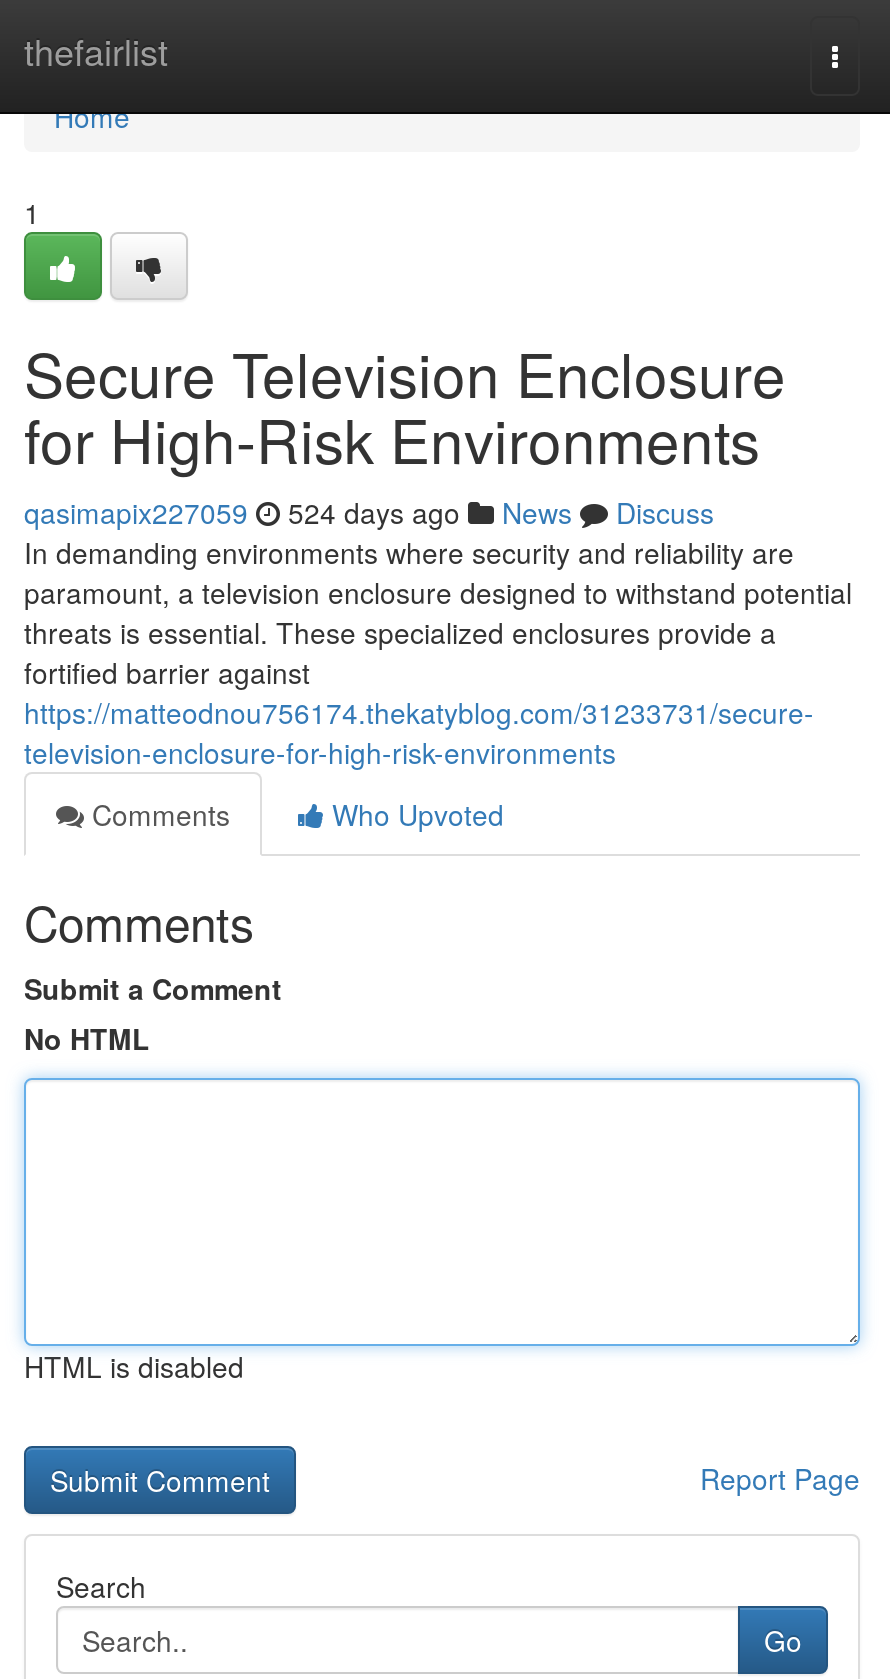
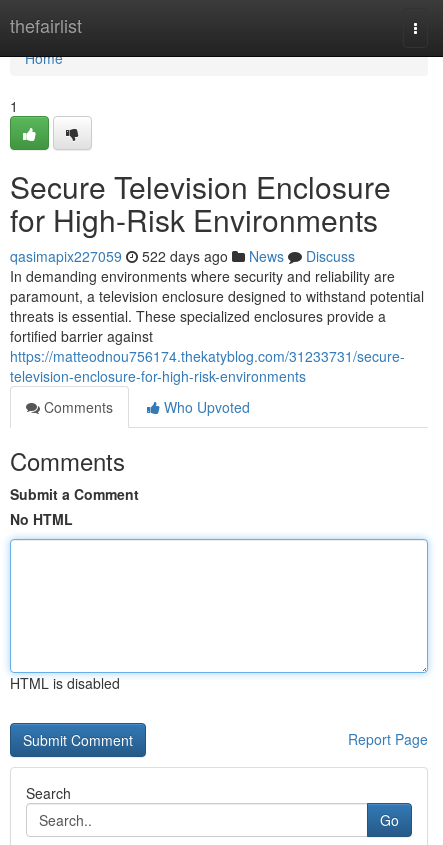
- qasimapix227059 524 days ago News Discuss
+ qasimapix227059 522 days ago News Discuss
